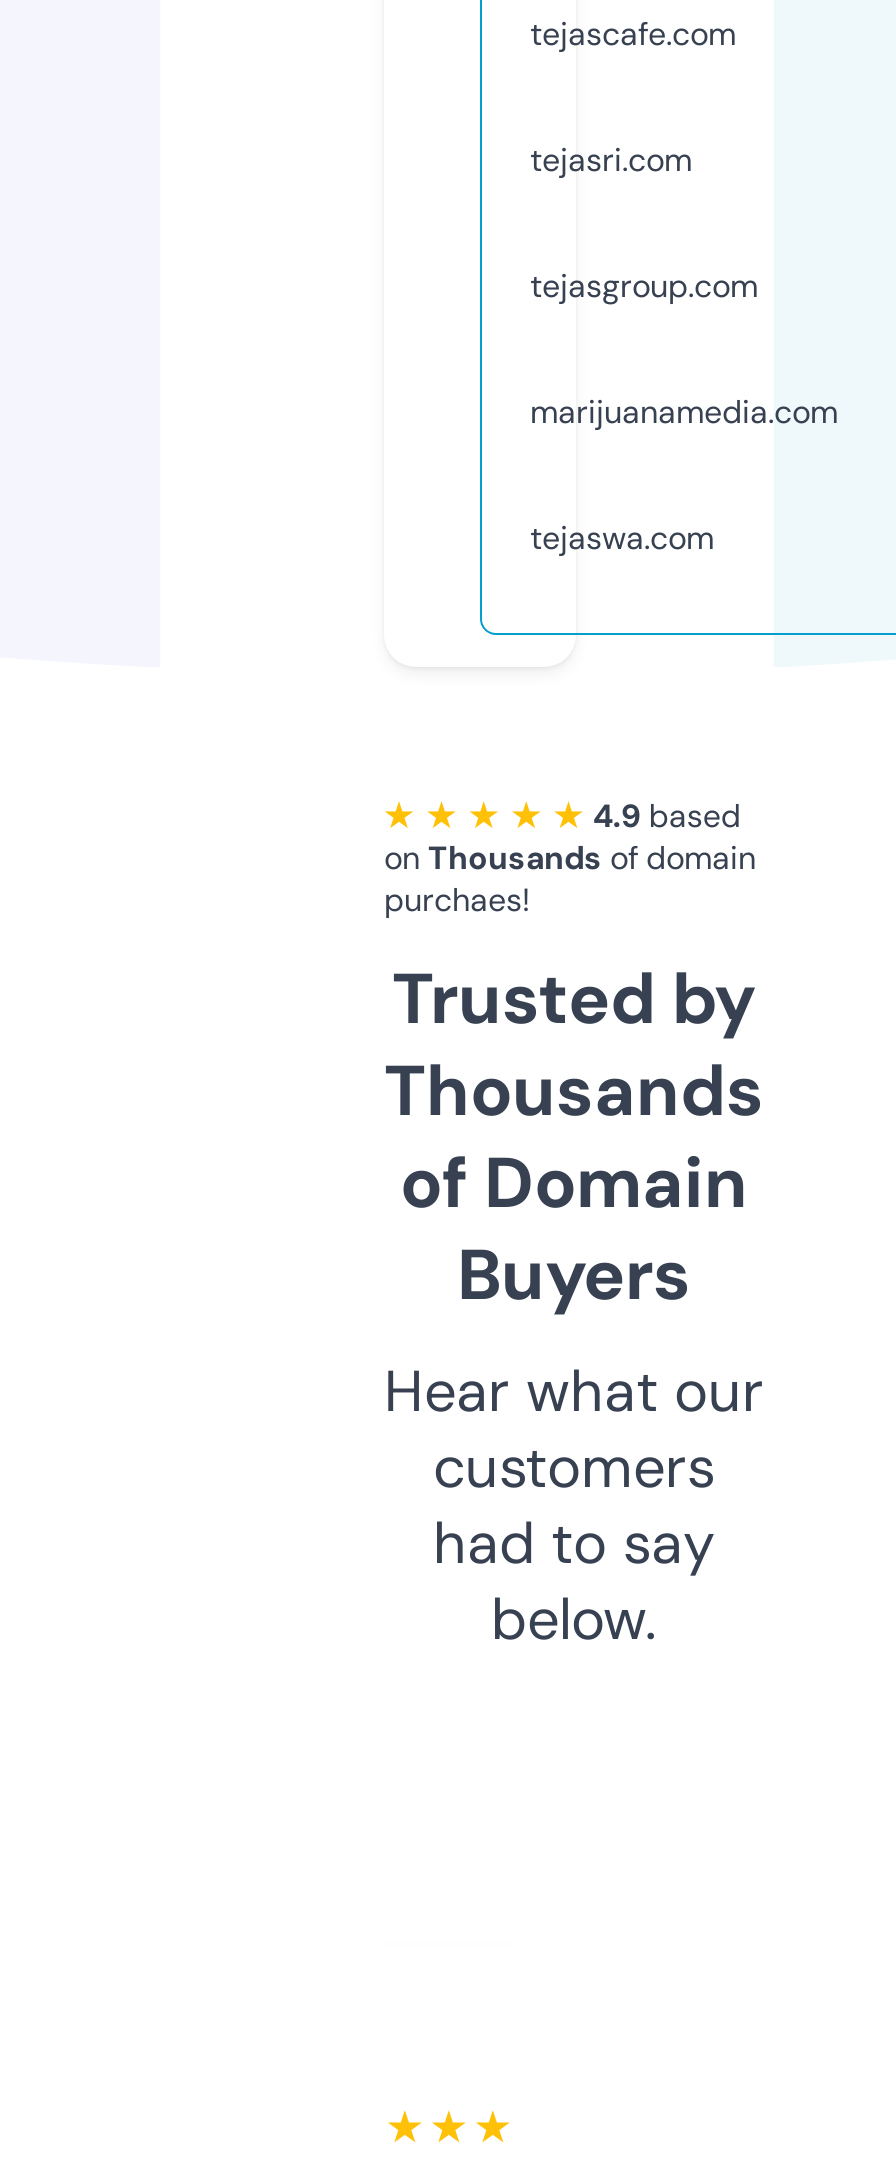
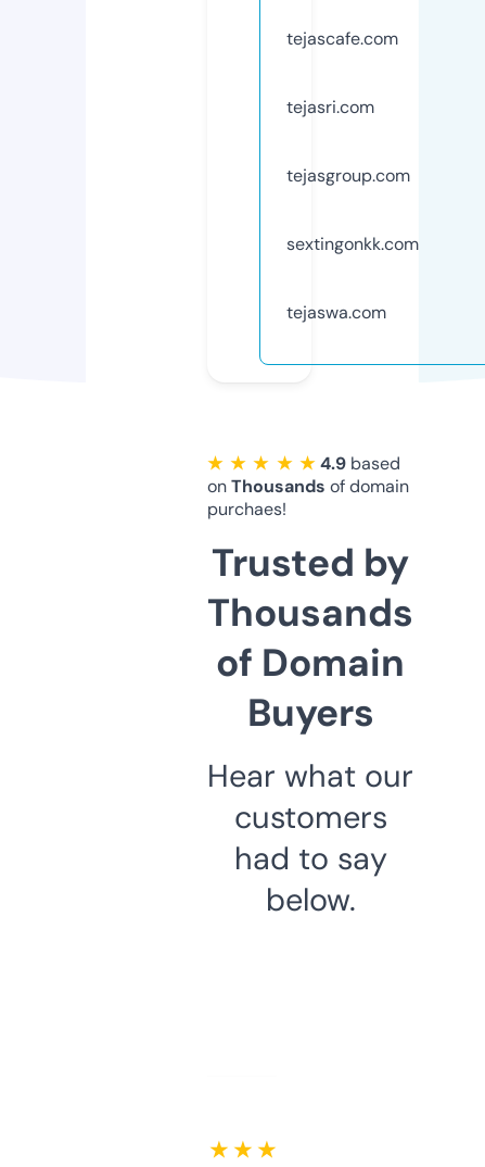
- marijuanamedia.com
+ sextingonkk.com
